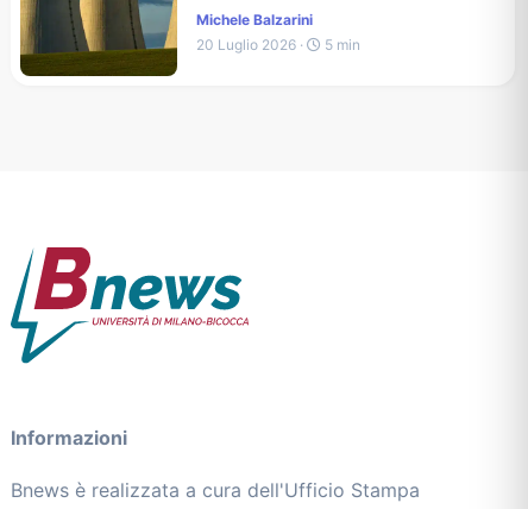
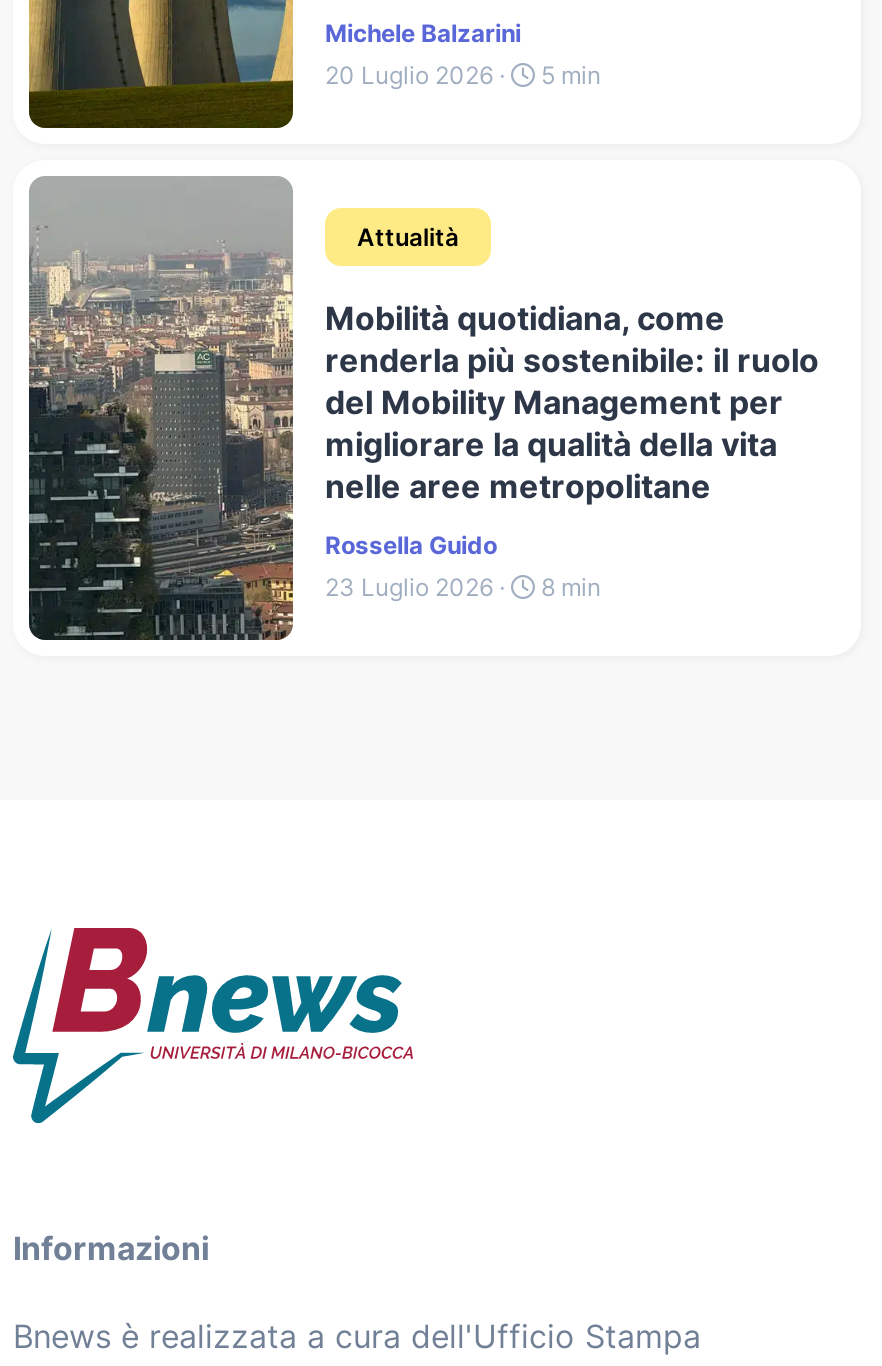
+ [image]
+ Attualità
+ Mobilità quotidiana, come
+ renderla più sostenibile: il ruolo
+ del Mobility Management per
+ migliorare la qualità della vita
+ nelle aree metropolitane
+ Rossella Guido
+ 23 Luglio 2026 ·
+ 8 min
